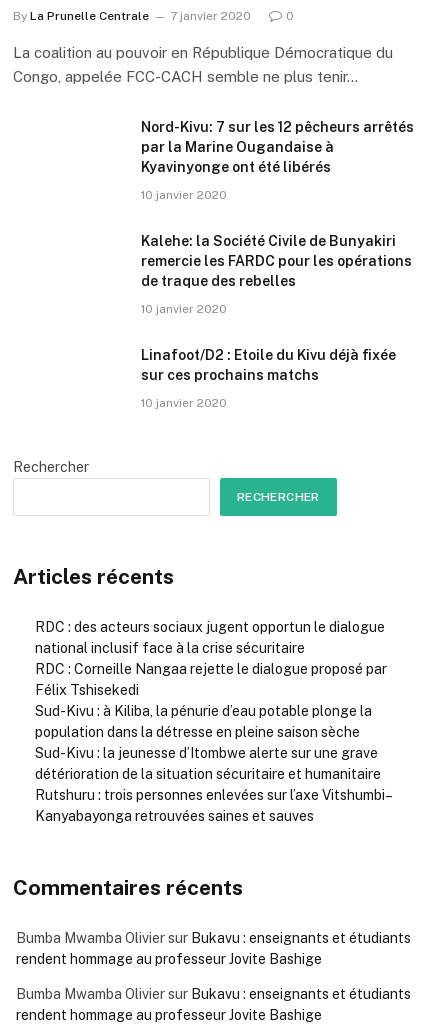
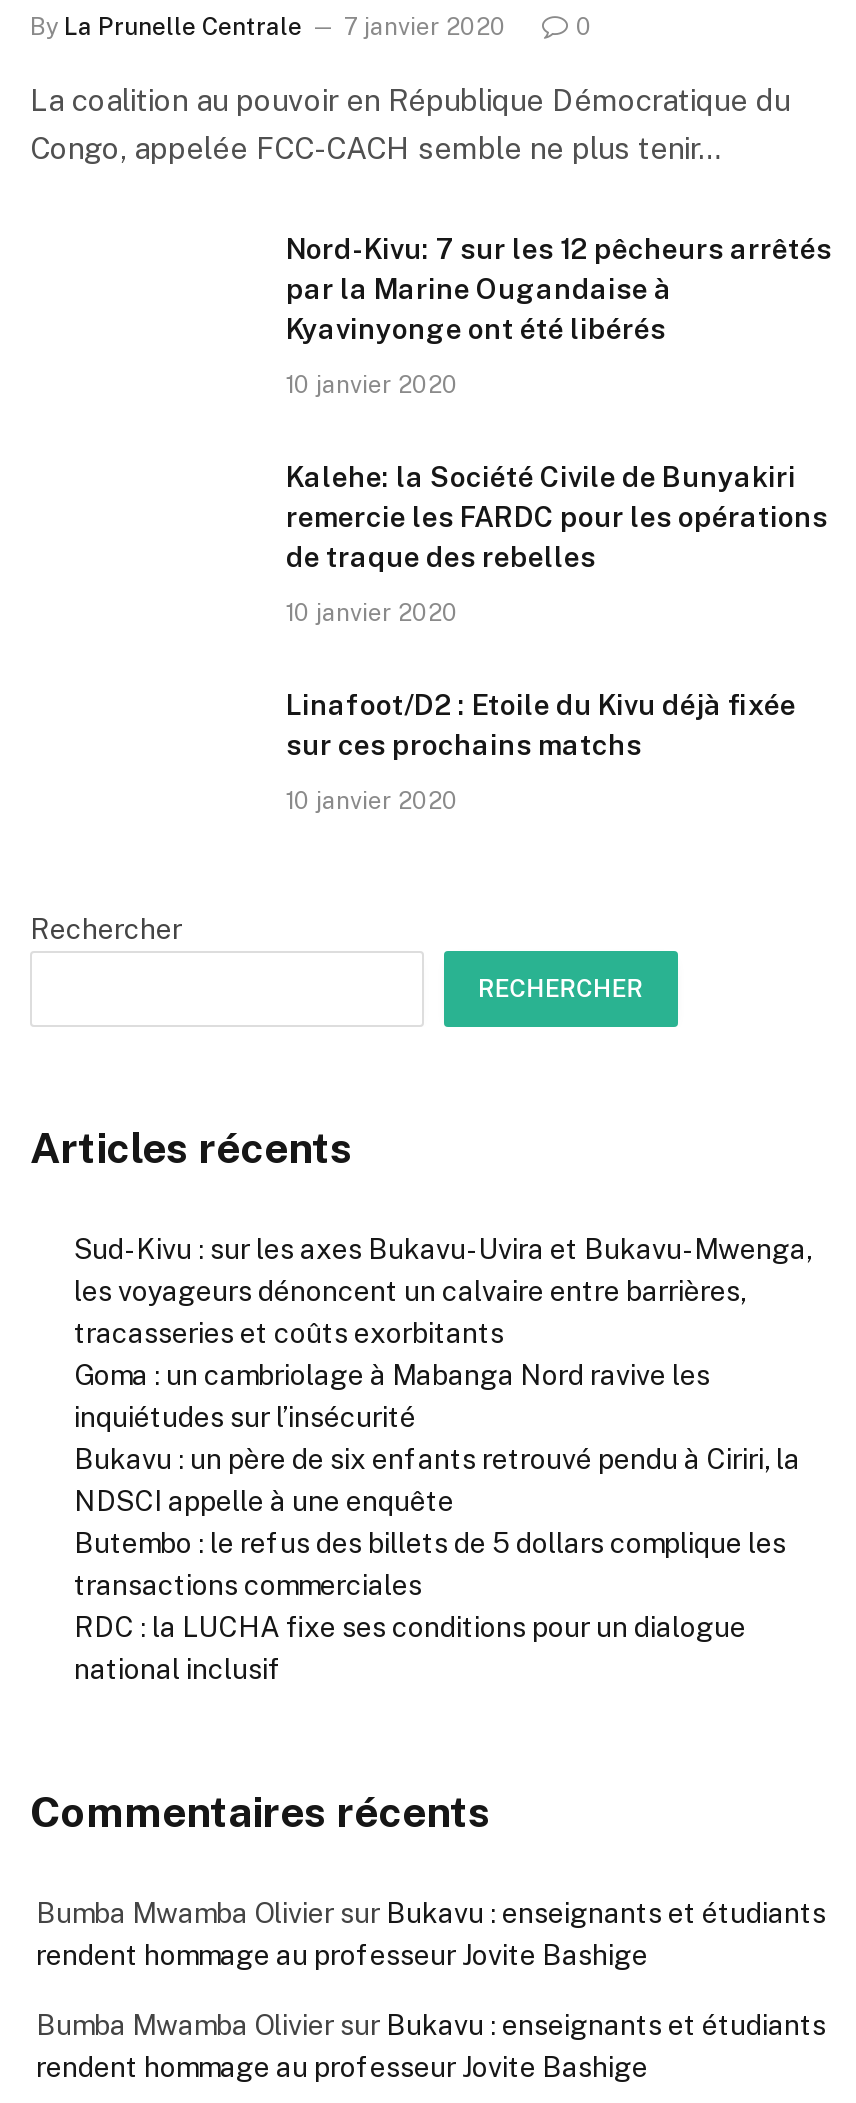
- RDC : des acteurs sociaux jugent opportun le dialogue
- national inclusif face à la crise sécuritaire
- RDC : Corneille Nangaa rejette le dialogue proposé par
- Félix Tshisekedi
- Sud-Kivu : à Kiliba, la pénurie d’eau potable plonge la
- population dans la détresse en pleine saison sèche
- Sud-Kivu : la jeunesse d’Itombwe alerte sur une grave
- détérioration de la situation sécuritaire et humanitaire
- Rutshuru : trois personnes enlevées sur l’axe Vitshumbi–
- Kanyabayonga retrouvées saines et sauves
+ Sud-Kivu : sur les axes Bukavu-Uvira et Bukavu-Mwenga,
+ les voyageurs dénoncent un calvaire entre barrières,
+ tracasseries et coûts exorbitants
+ Goma : un cambriolage à Mabanga Nord ravive les
+ inquiétudes sur l’insécurité
+ Bukavu : un père de six enfants retrouvé pendu à Ciriri, la
+ NDSCI appelle à une enquête
+ Butembo : le refus des billets de 5 dollars complique les
+ transactions commerciales
+ RDC : la LUCHA fixe ses conditions pour un dialogue
+ national inclusif
